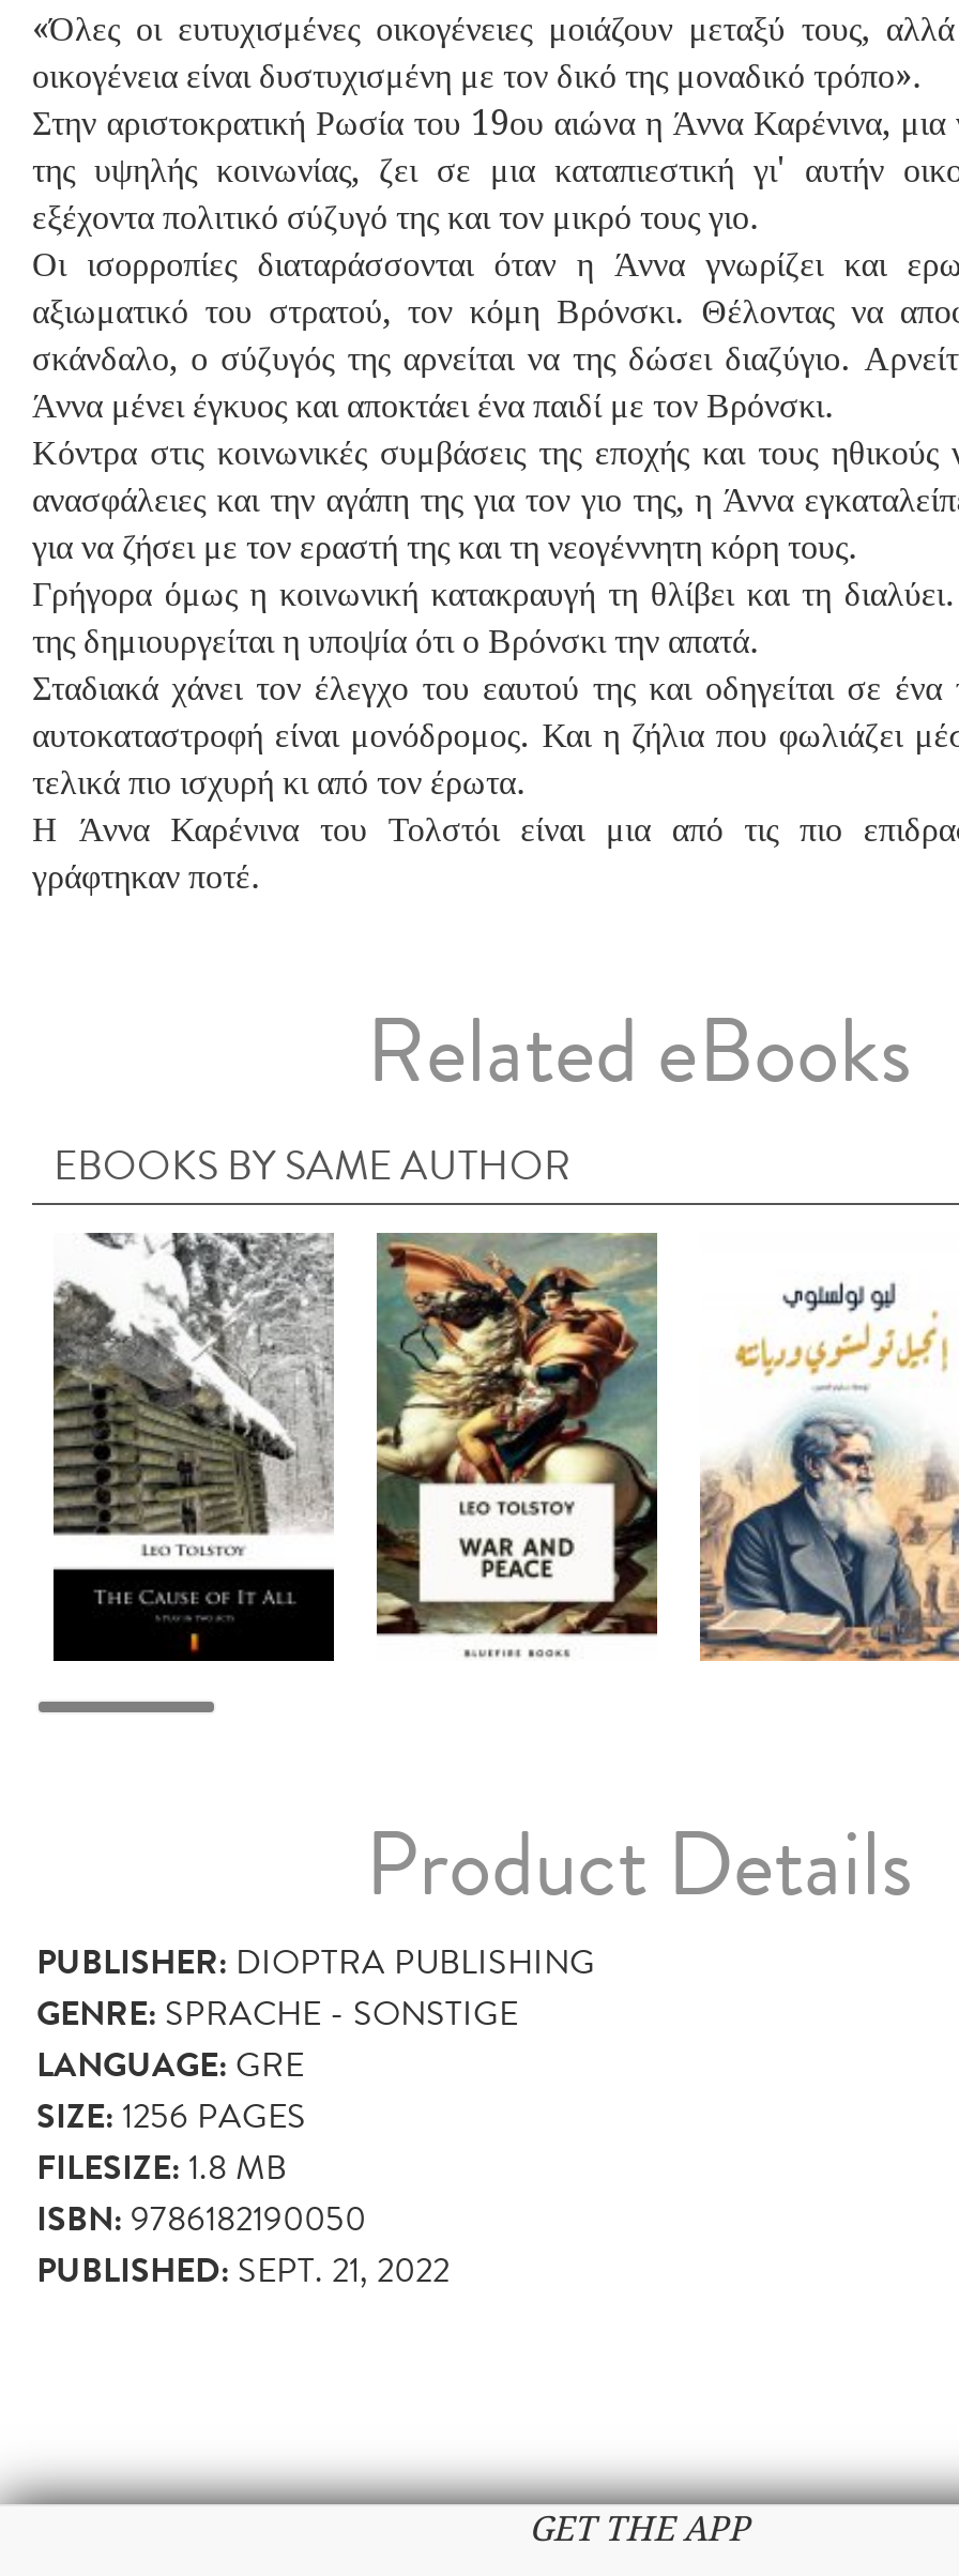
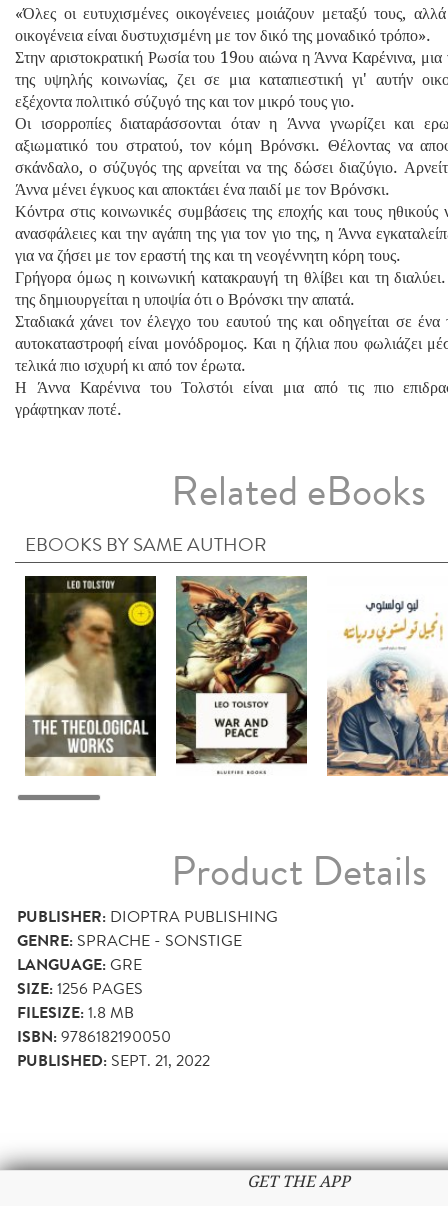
- [image]
+ [image]
